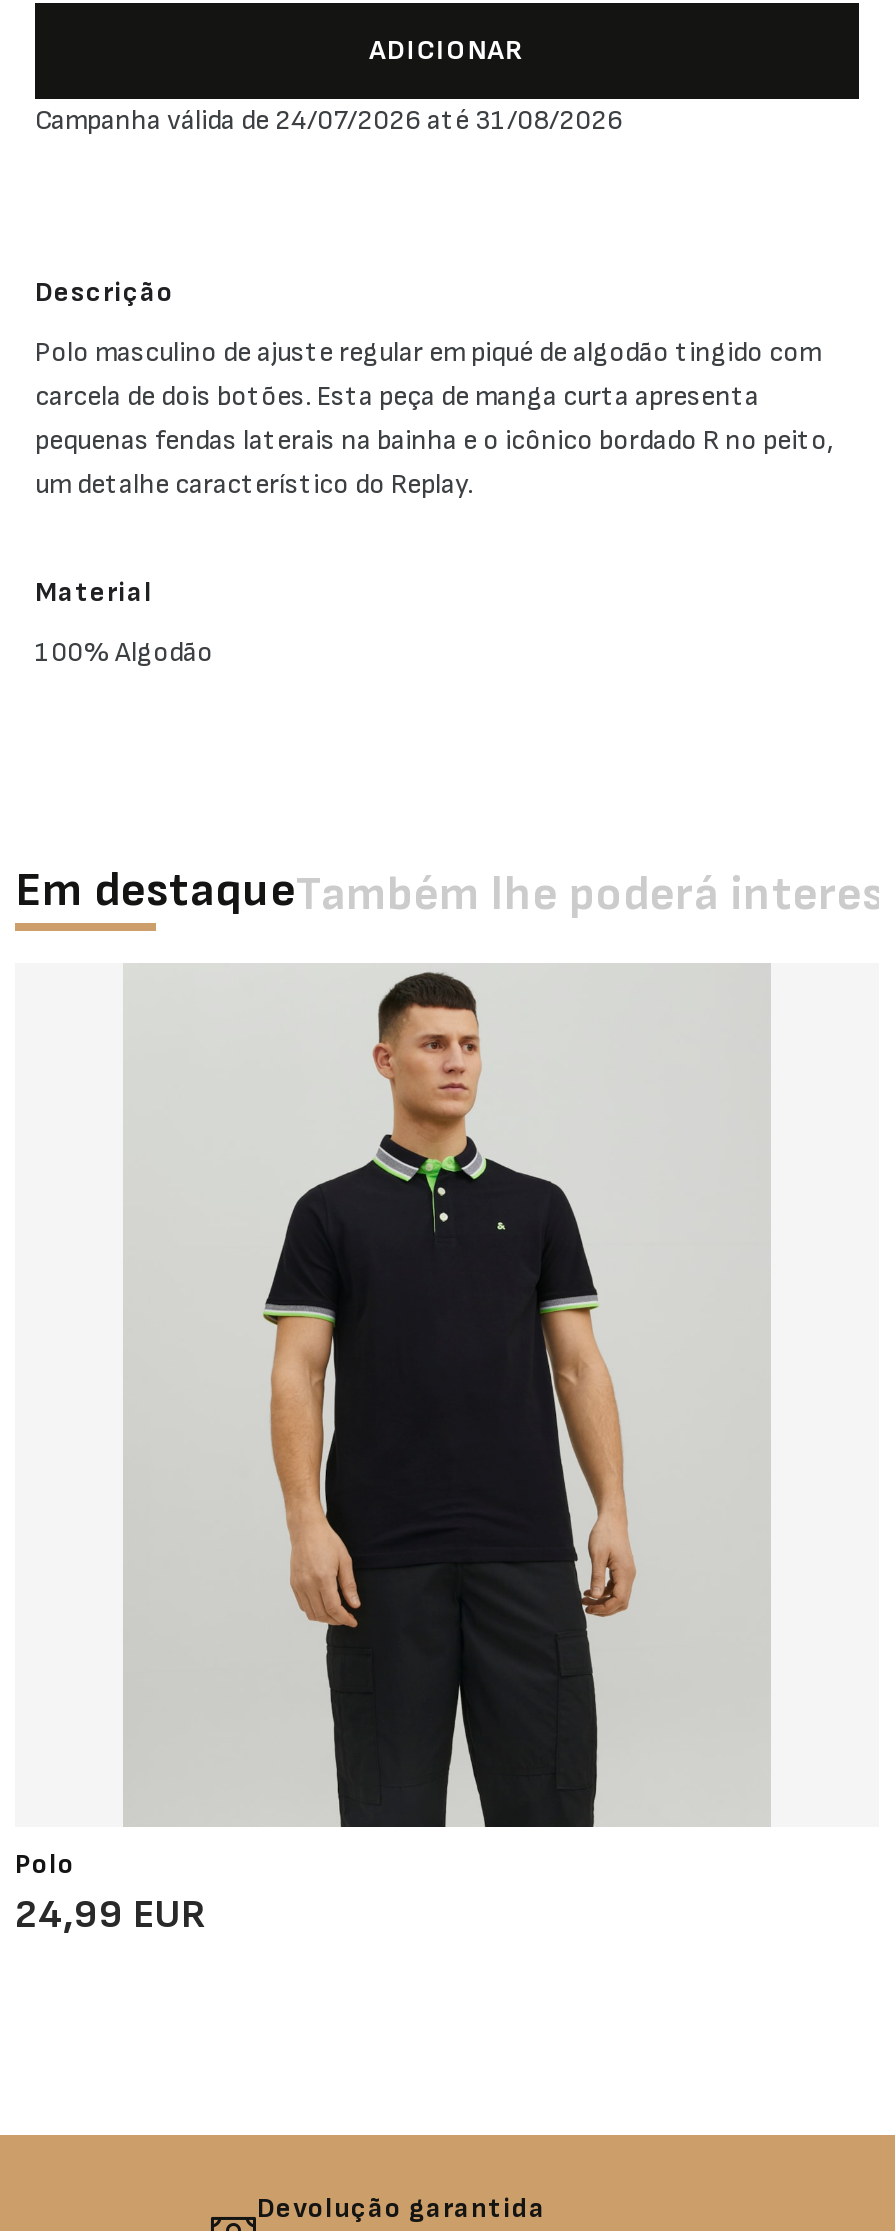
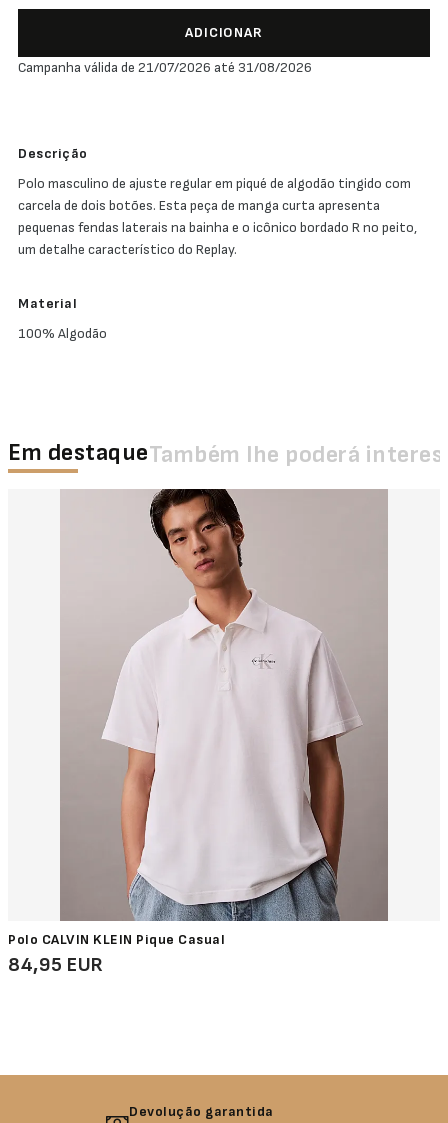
- Campanha válida de 24/07/2026 até 31/08/2026
+ Campanha válida de 21/07/2026 até 31/08/2026

- [image]
- Polo
- 24,99 EUR
+ [image]
+ Polo CALVIN KLEIN Pique Casual
+ 84,95 EUR
